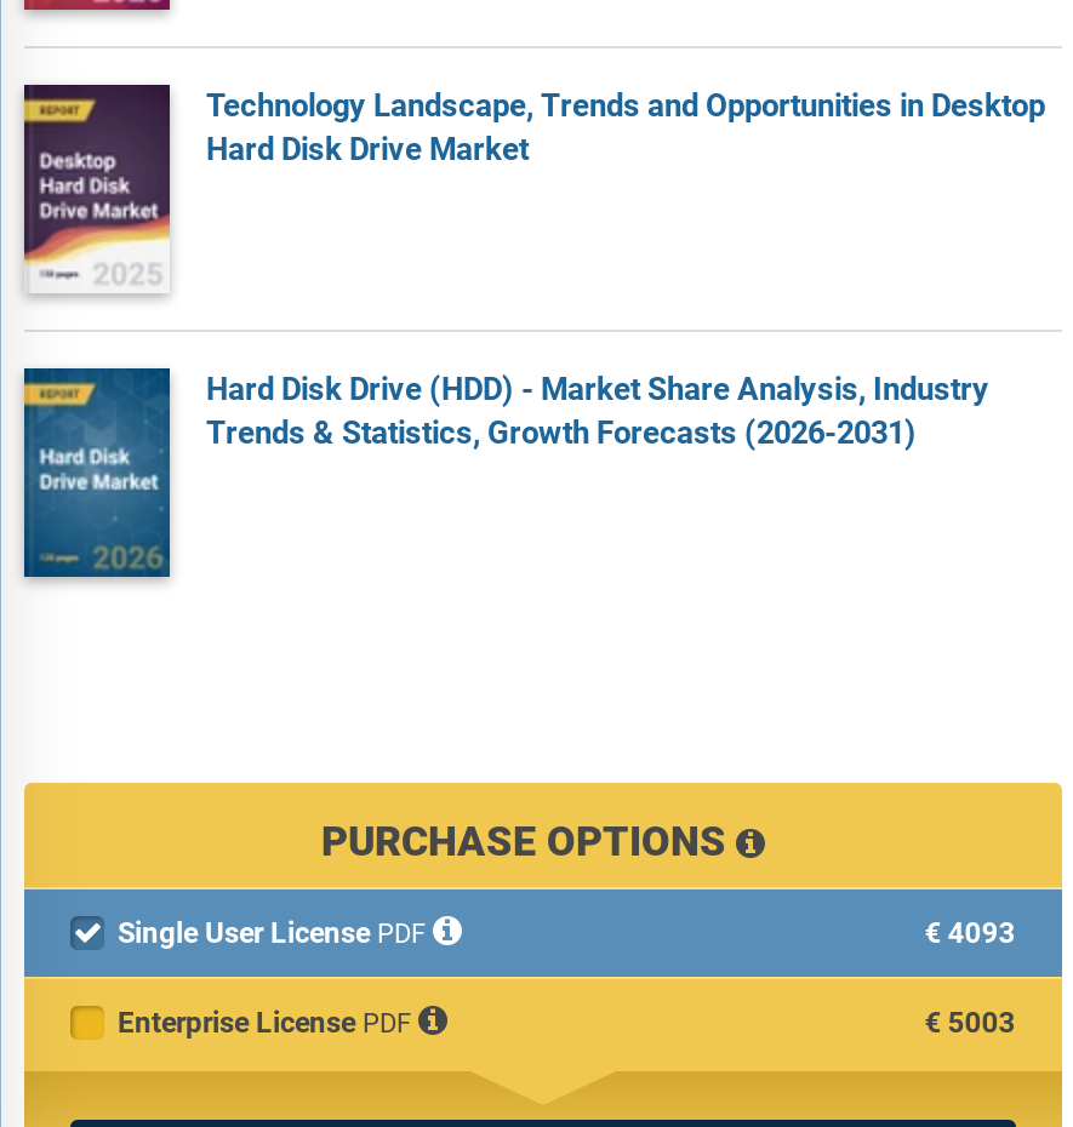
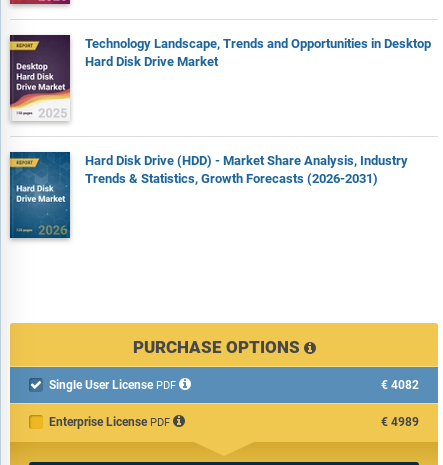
- €4093
+ €4082

- €5003
+ €4989
